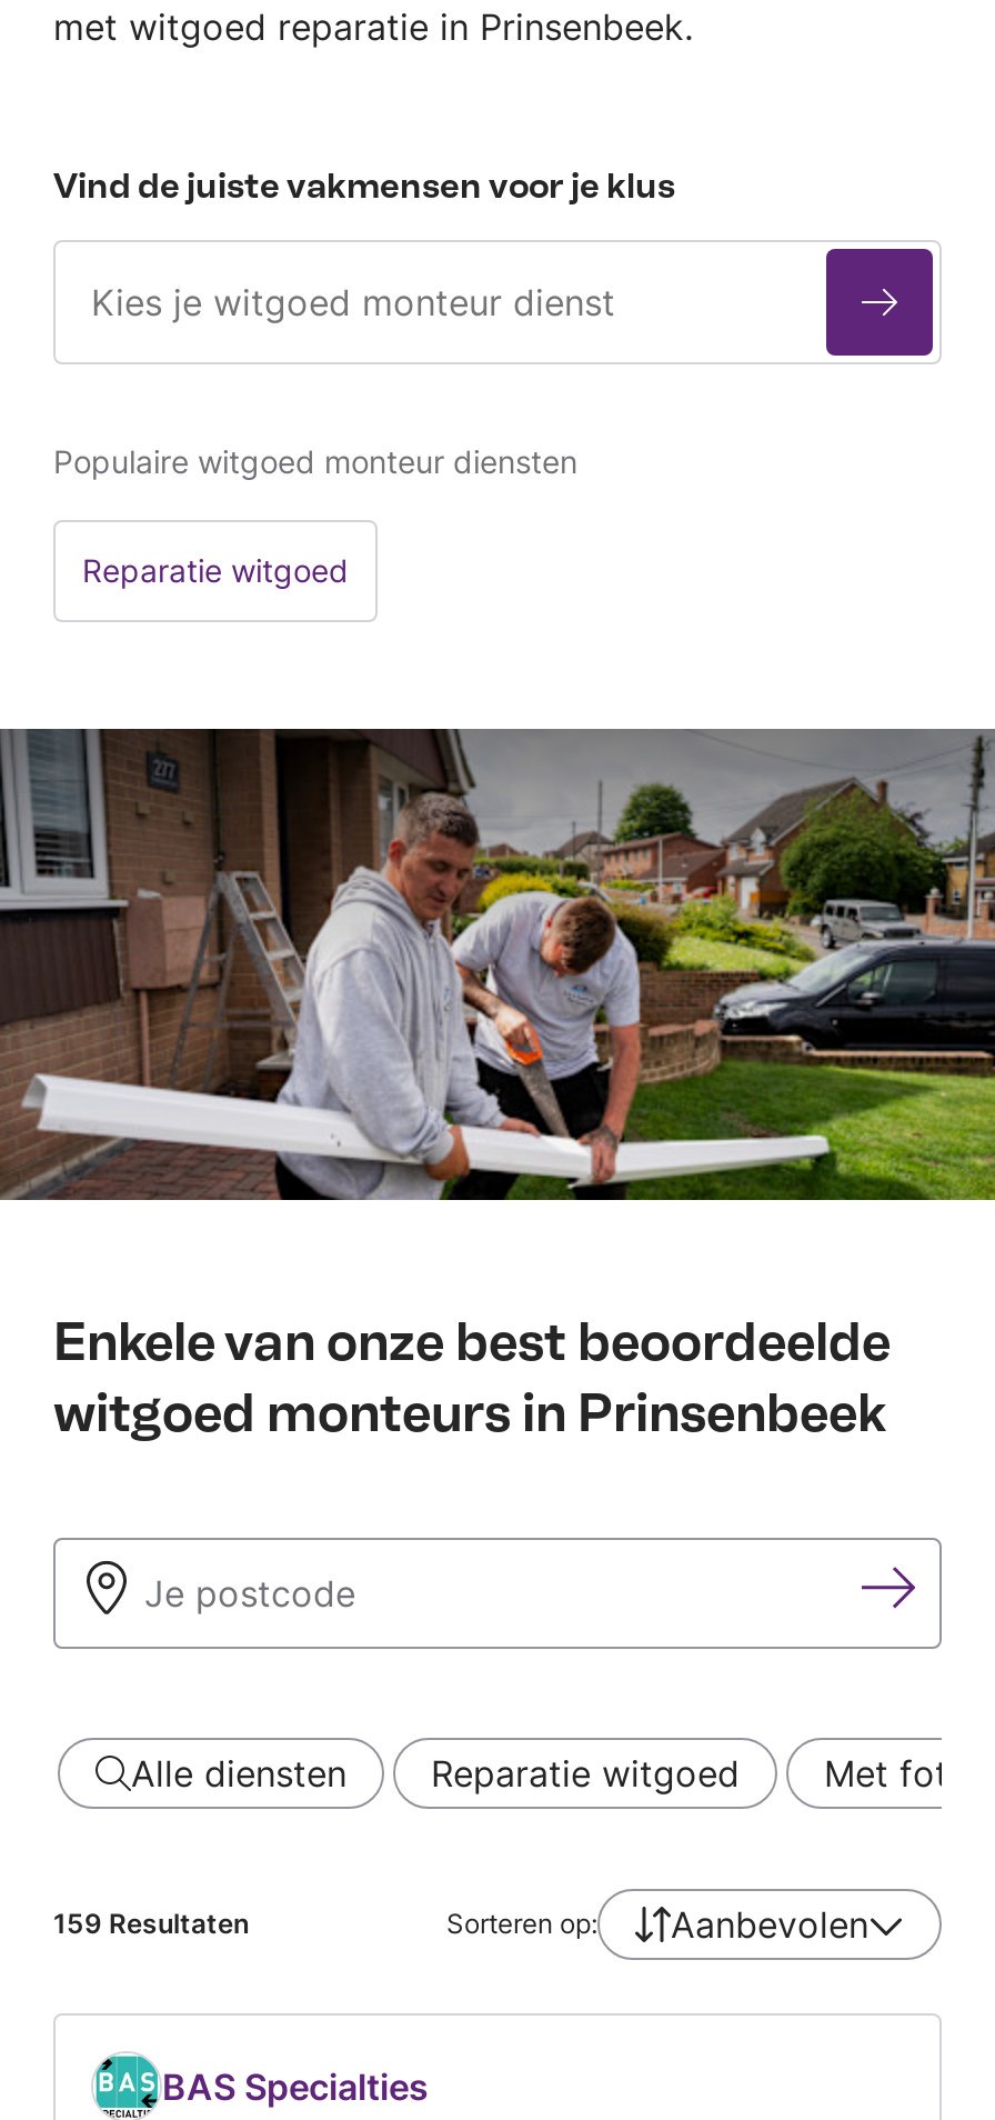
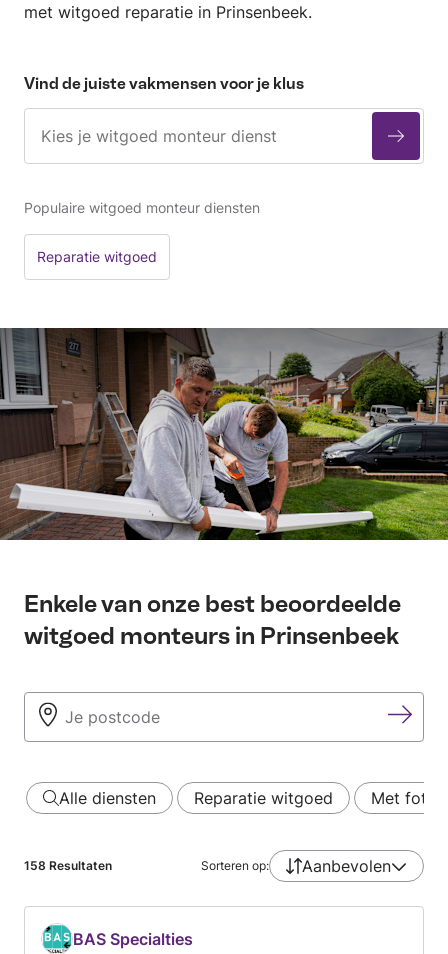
- 159 Resultaten
+ 158 Resultaten
